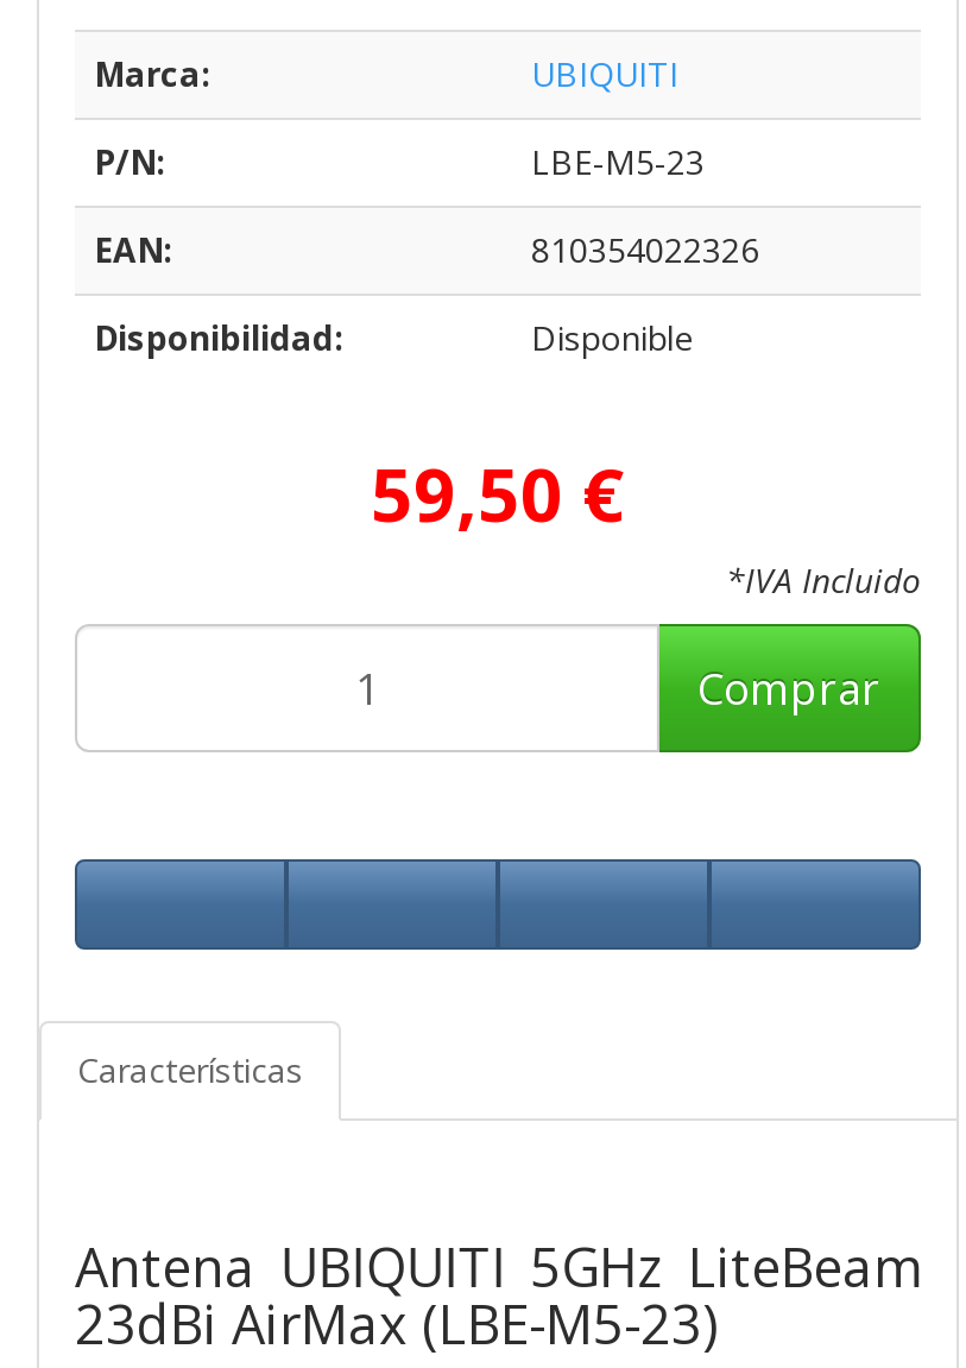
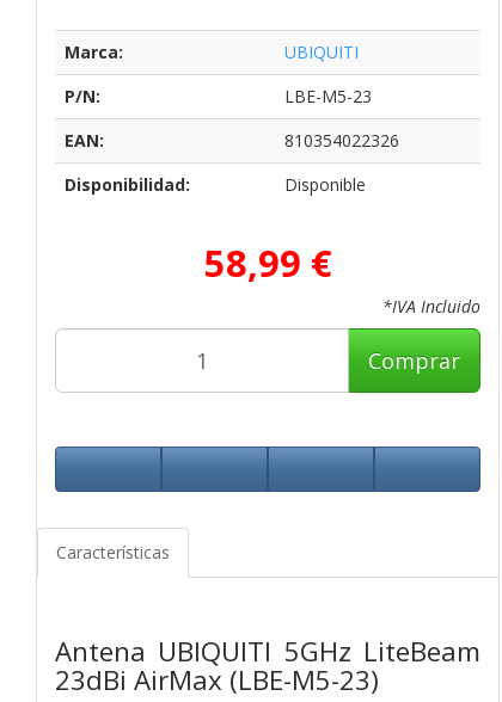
- 59,50 €
+ 58,99 €
